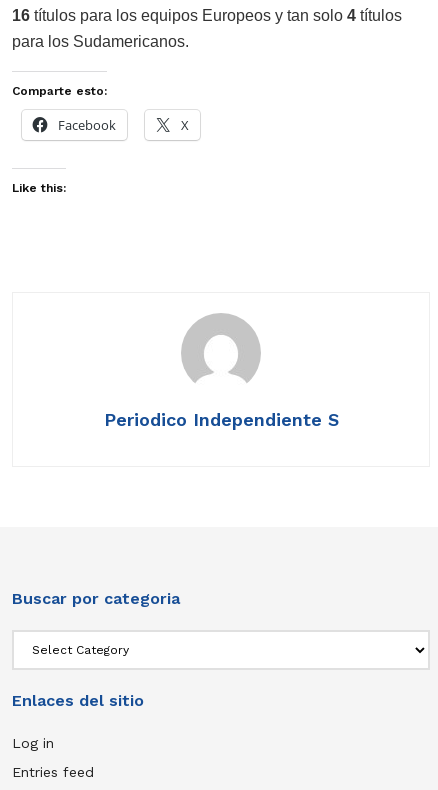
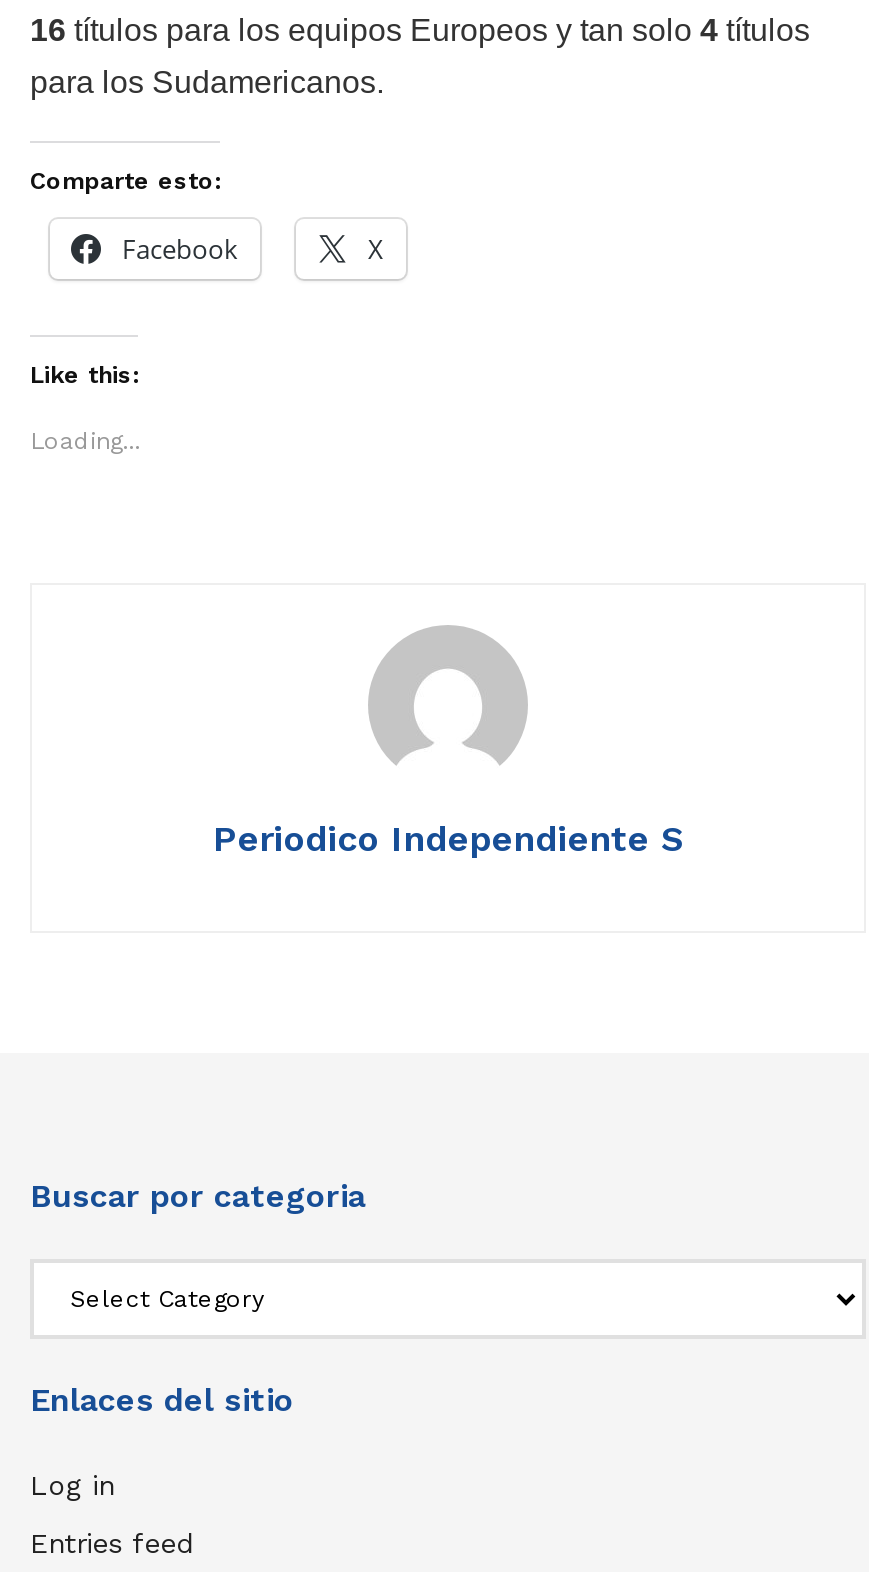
+ Loading...
